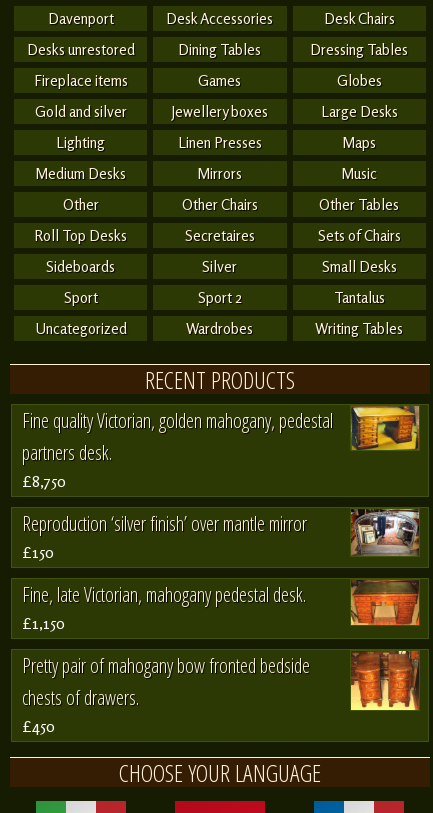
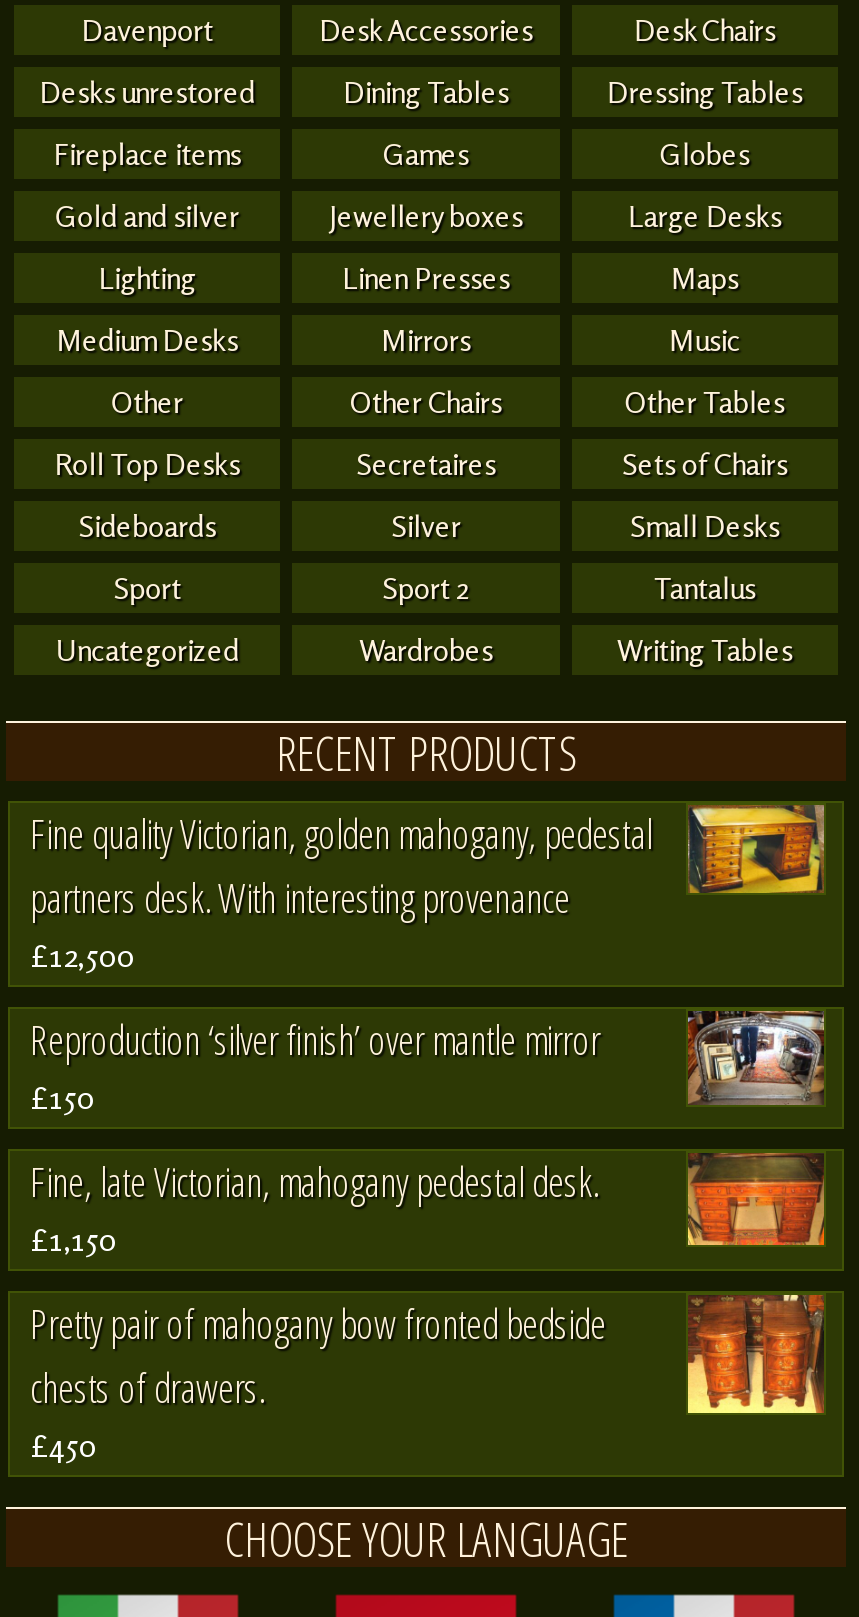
- partners desk.
- £8,750
+ partners desk. With interesting provenance
+ £12,500
